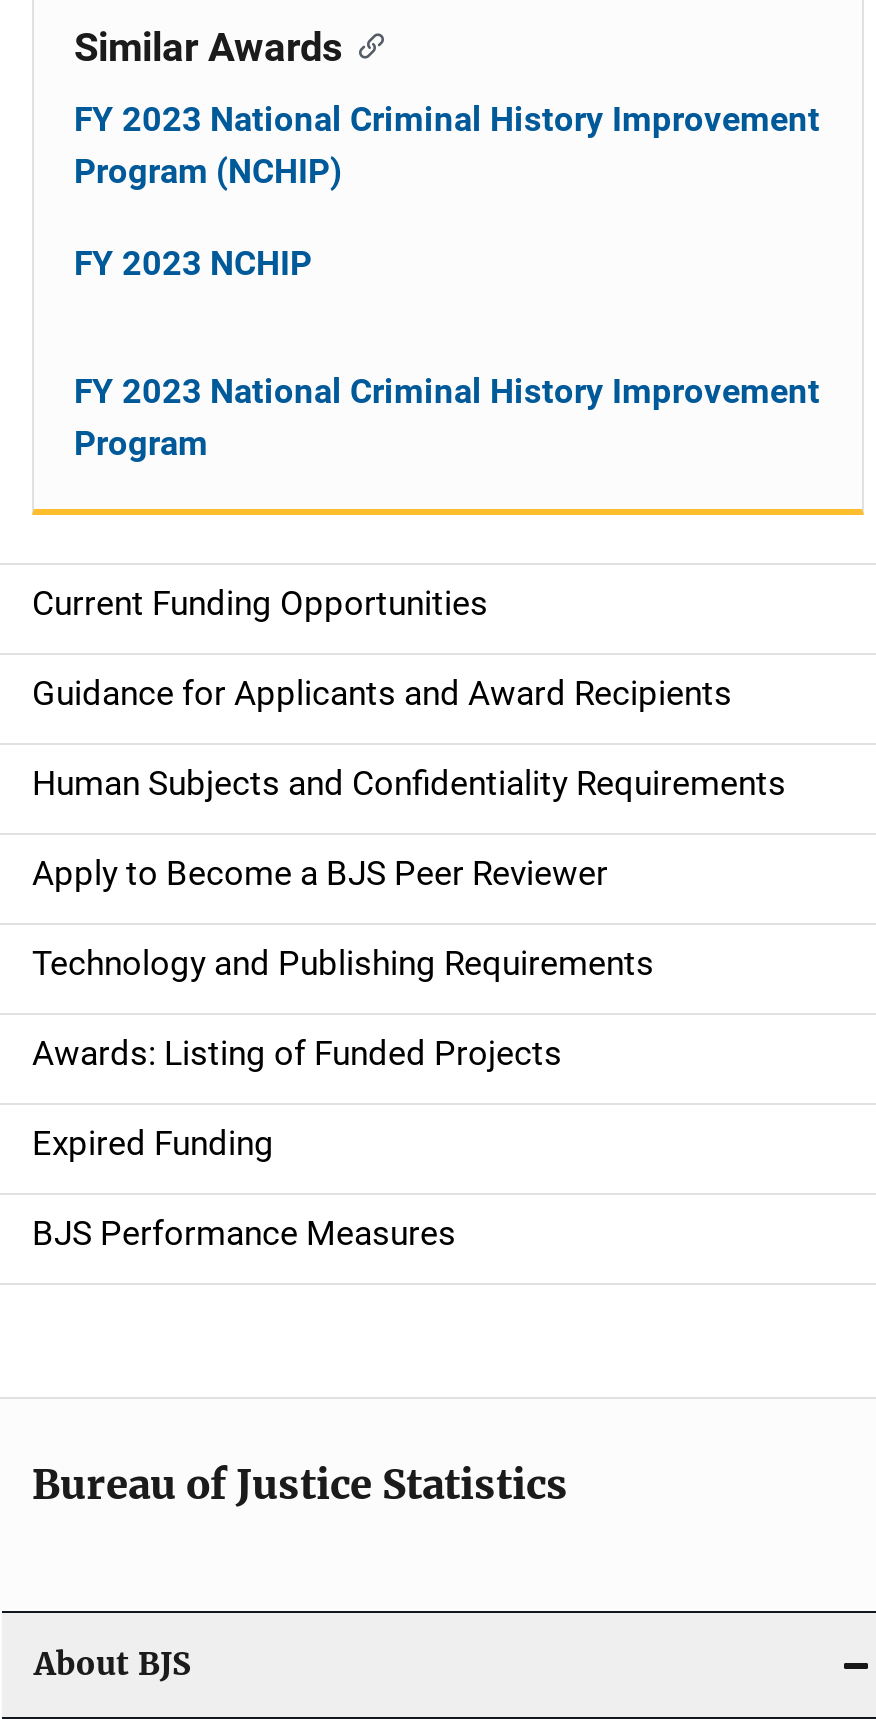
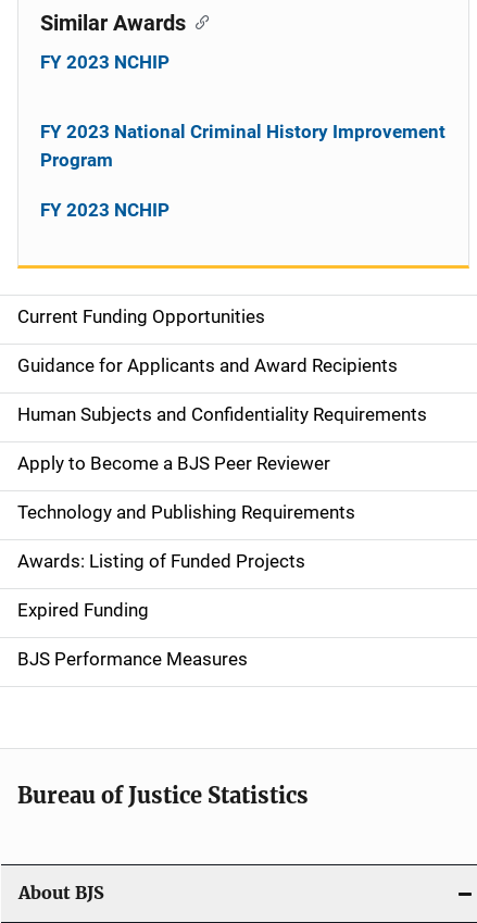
- FY 2023 National Criminal History Improvement
- Program (NCHIP)

moved up: FY 2023 NCHIP | FY 2023 National Criminal History Improvement | Program

+ FY 2023 NCHIP
